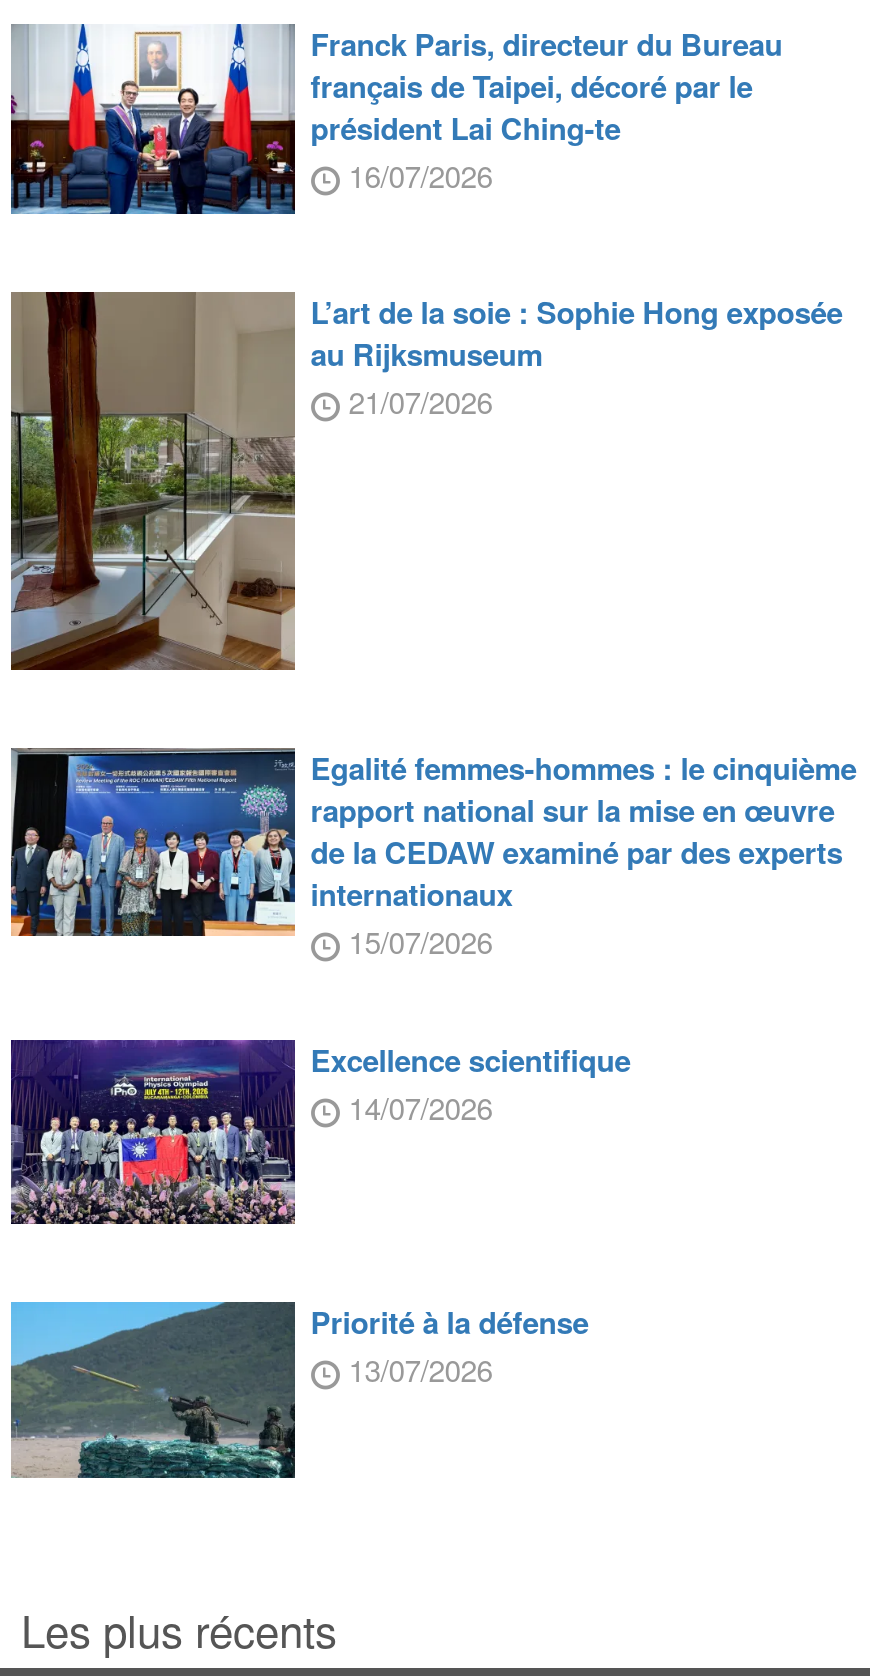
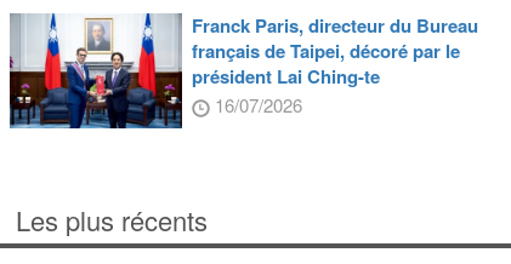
- [image]
- L’art de la soie : Sophie Hong exposée
- au Rijksmuseum
- 21/07/2026

- [image]
- Egalité femmes-hommes : le cinquième
- rapport national sur la mise en œuvre
- de la CEDAW examiné par des experts
- internationaux
- 15/07/2026
- Excellence scientifique
- 14/07/2026

- [image]

- [image]
- Priorité à la défense
- 13/07/2026
